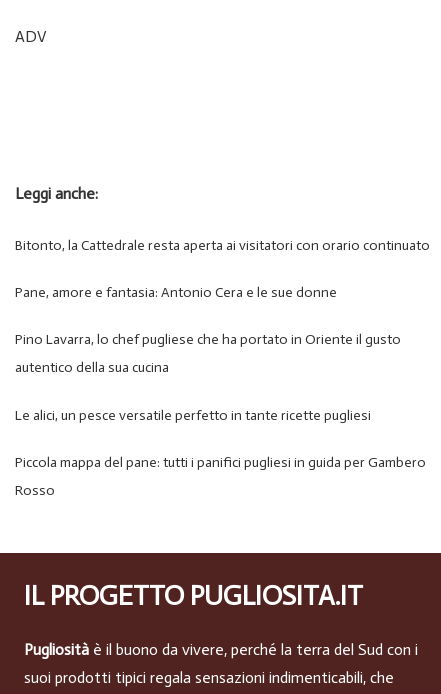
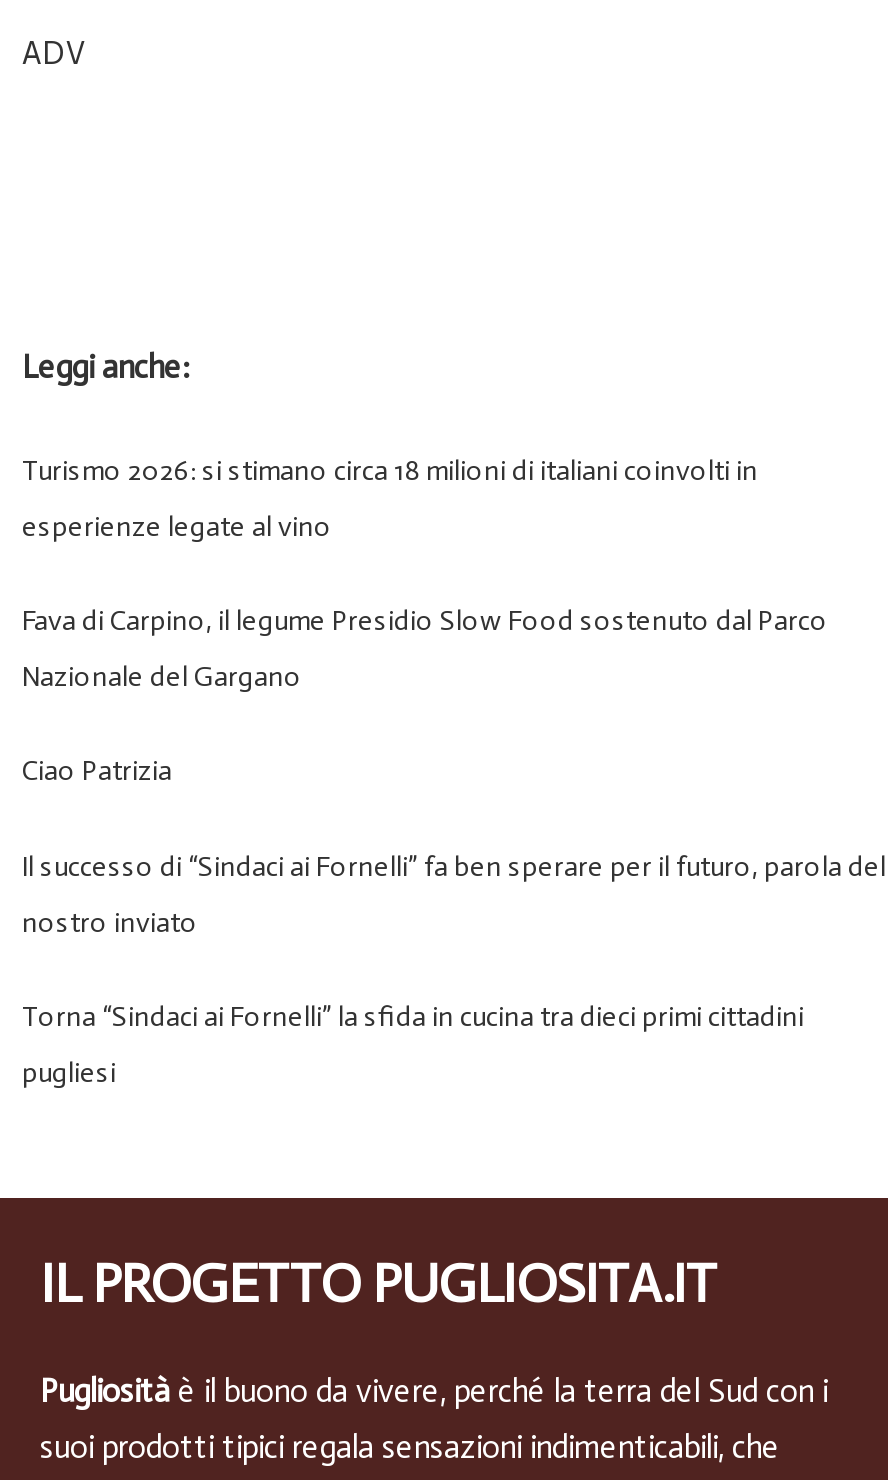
- Bitonto, la Cattedrale resta aperta ai visitatori con orario continuato
- Pane, amore e fantasia: Antonio Cera e le sue donne
- Pino Lavarra, lo chef pugliese che ha portato in Oriente il gusto
- autentico della sua cucina
- Le alici, un pesce versatile perfetto in tante ricette pugliesi
- Piccola mappa del pane: tutti i panifici pugliesi in guida per Gambero
- Rosso
+ Turismo 2026: si stimano circa 18 milioni di italiani coinvolti in
+ esperienze legate al vino
+ Fava di Carpino, il legume Presidio Slow Food sostenuto dal Parco
+ Nazionale del Gargano
+ Ciao Patrizia
+ Il successo di “Sindaci ai Fornelli” fa ben sperare per il futuro, parola del
+ nostro inviato
+ Torna “Sindaci ai Fornelli” la sfida in cucina tra dieci primi cittadini
+ pugliesi
